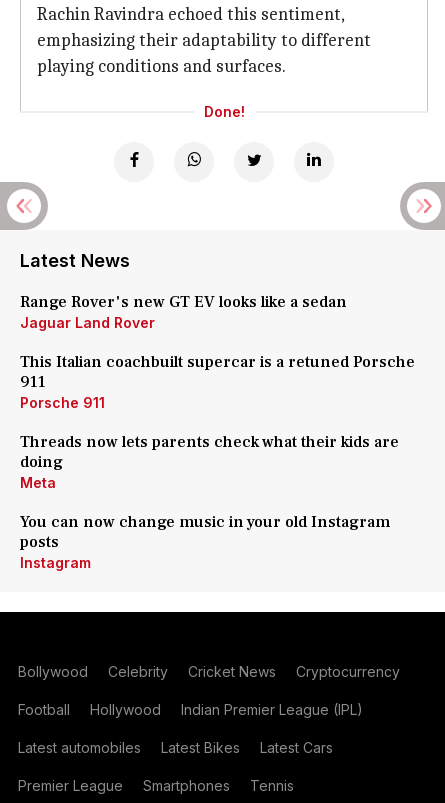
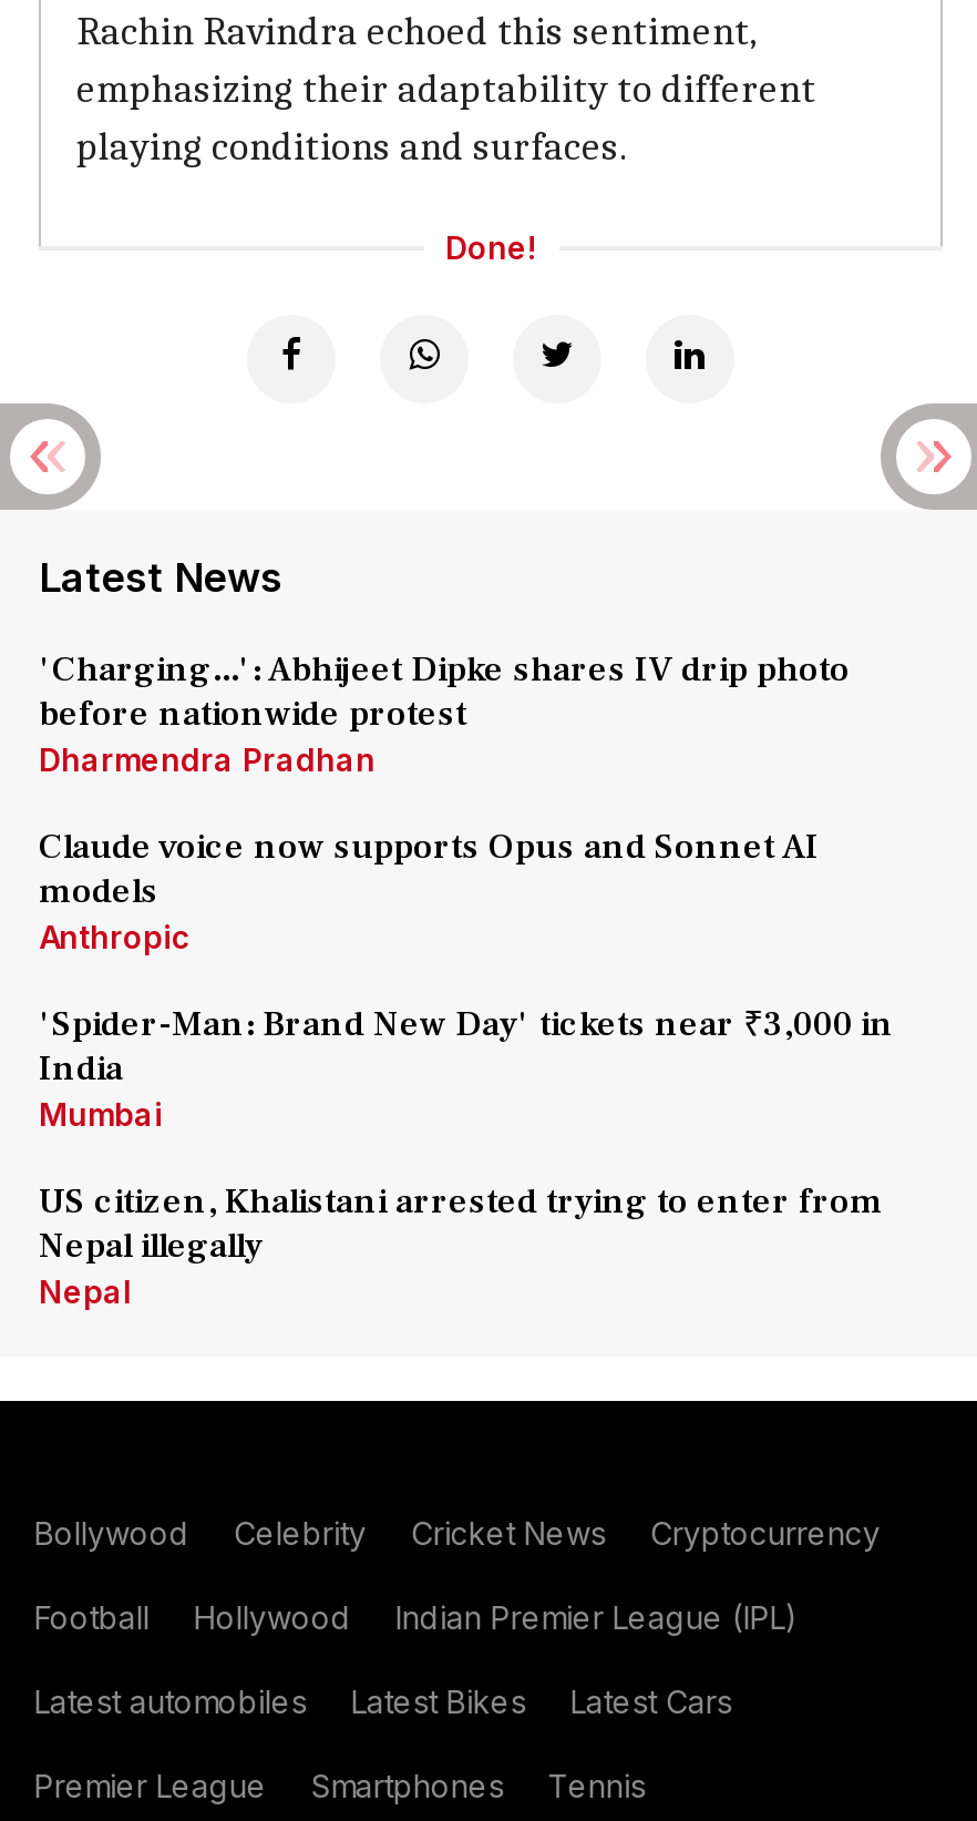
- Range Rover's new GT EV looks like a sedan
- Jaguar Land Rover
+ 'Charging...': Abhijeet Dipke shares IV drip photo
+ before nationwide protest
+ Dharmendra Pradhan

- This Italian coachbuilt supercar is a retuned Porsche
- 911
- Porsche 911
+ Claude voice now supports Opus and Sonnet AI
+ models
+ Anthropic

- Threads now lets parents check what their kids are
- doing
- Meta
+ 'Spider-Man: Brand New Day' tickets near ₹3,000 in
+ India
+ Mumbai

- You can now change music in your old Instagram
- posts
- Instagram
+ US citizen, Khalistani arrested trying to enter from
+ Nepal illegally
+ Nepal
